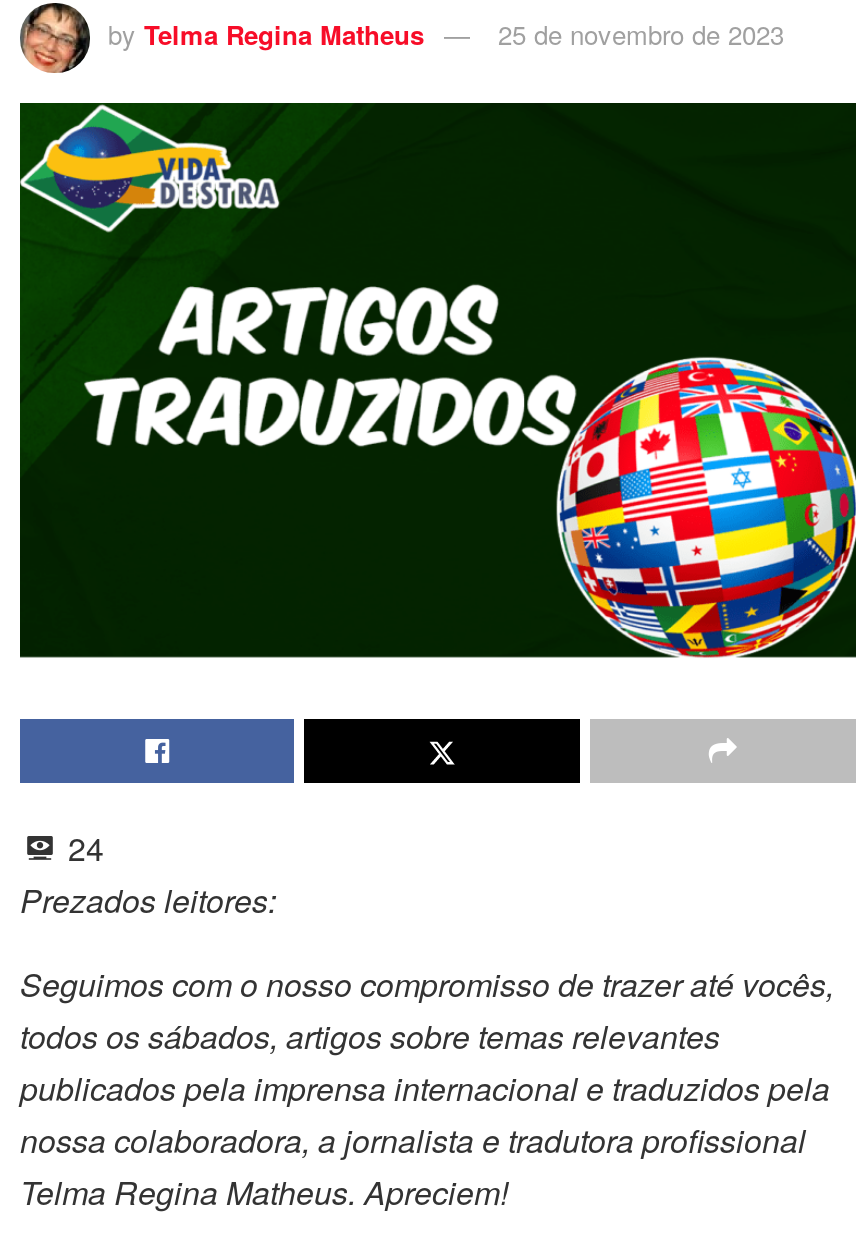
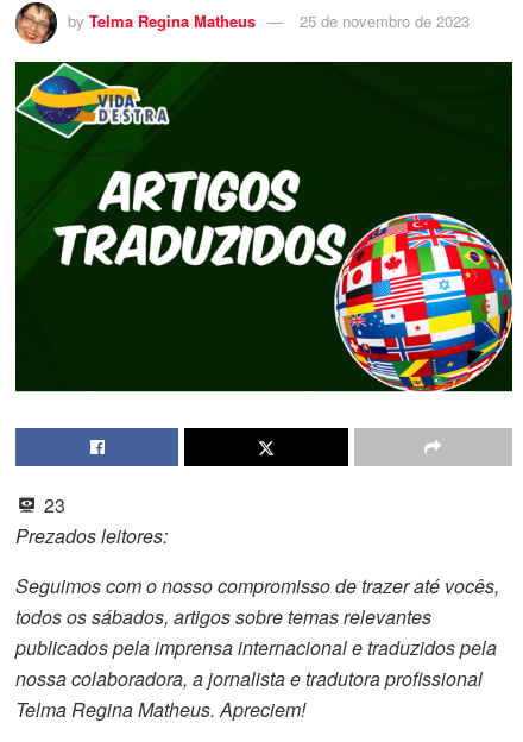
- 24
+ 23
